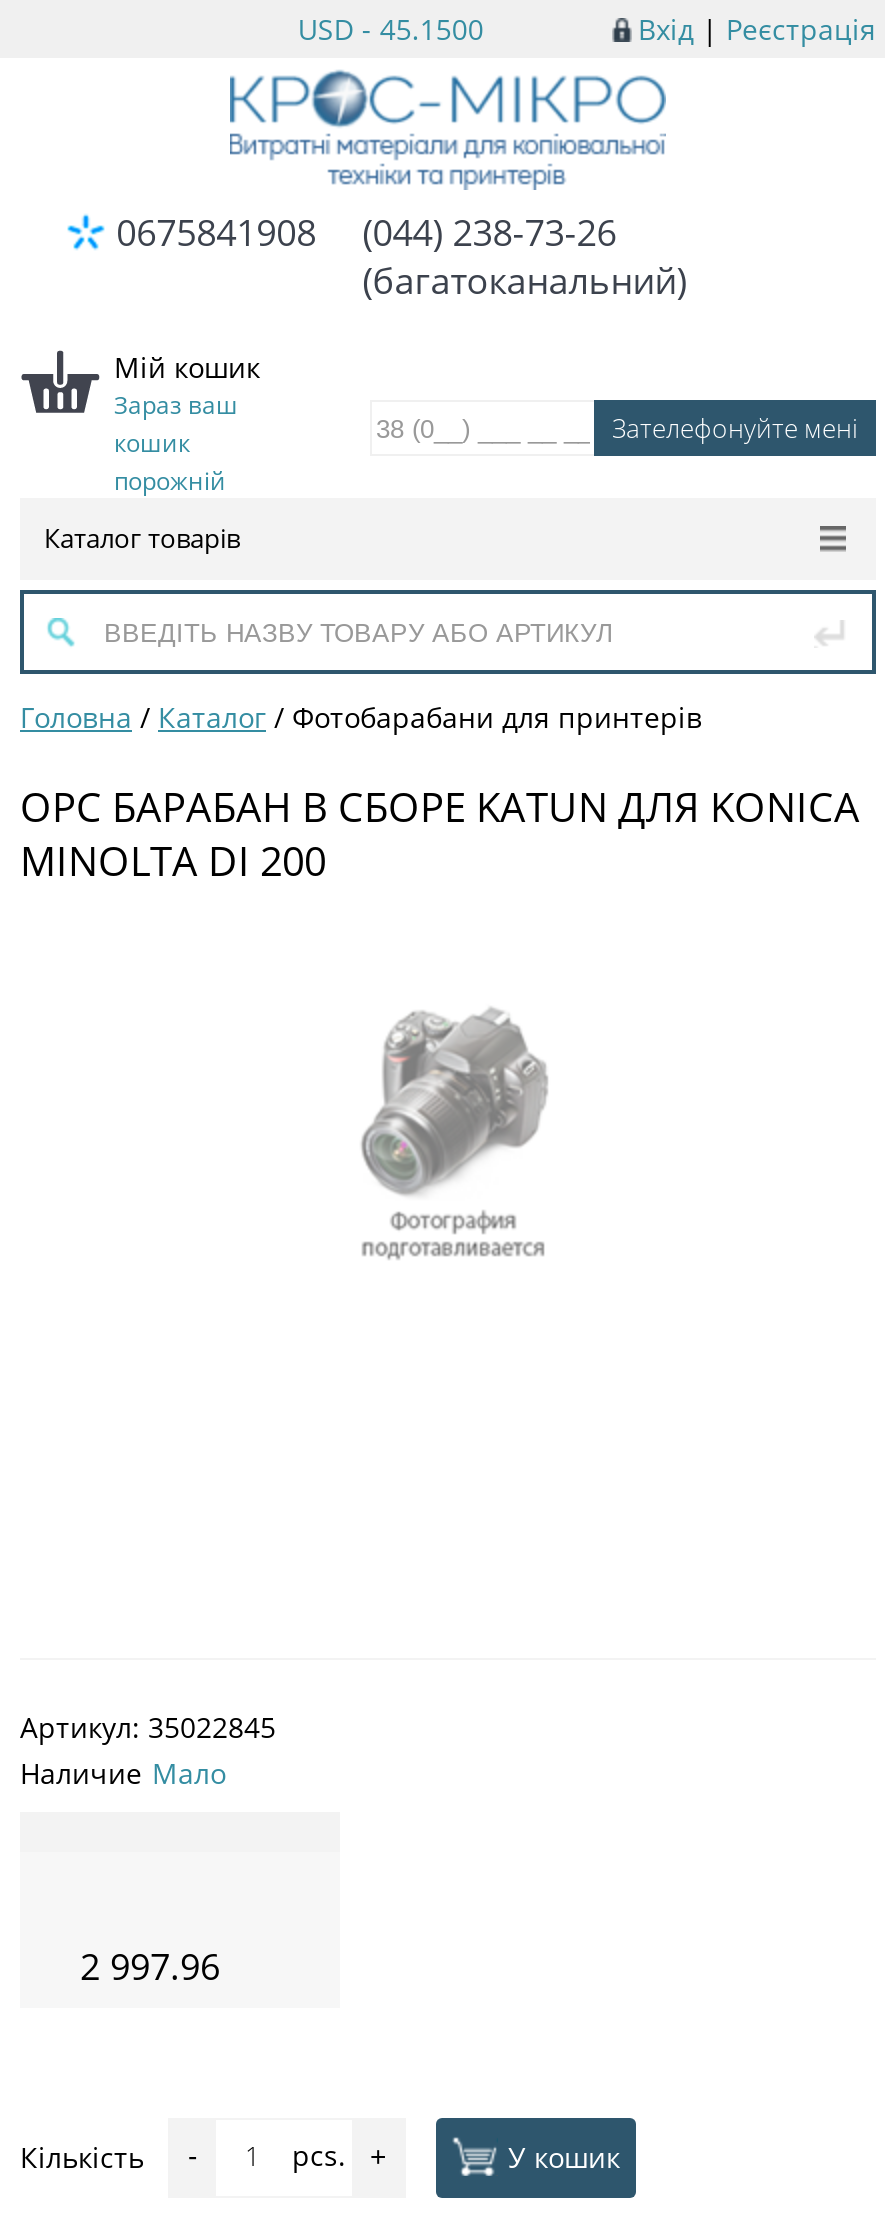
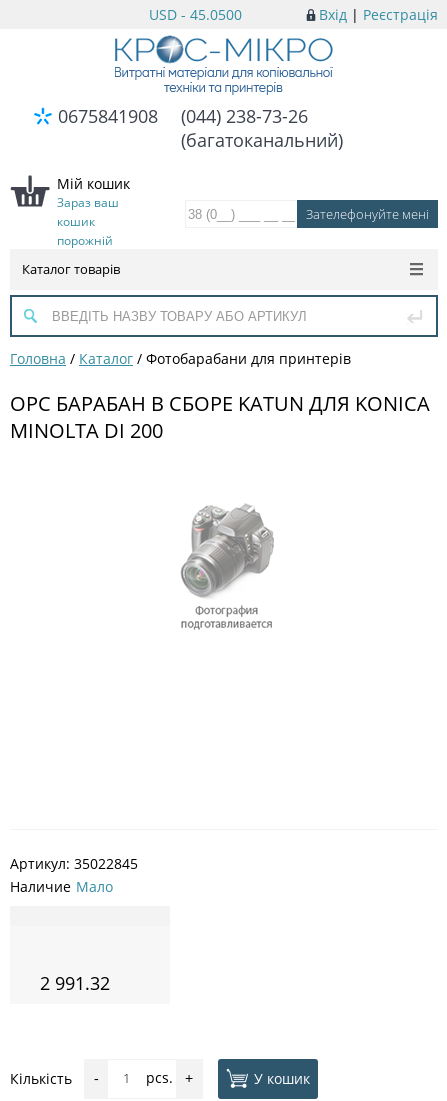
- USD - 45.1500
+ USD - 45.0500

- 2 997.96
+ 2 991.32
